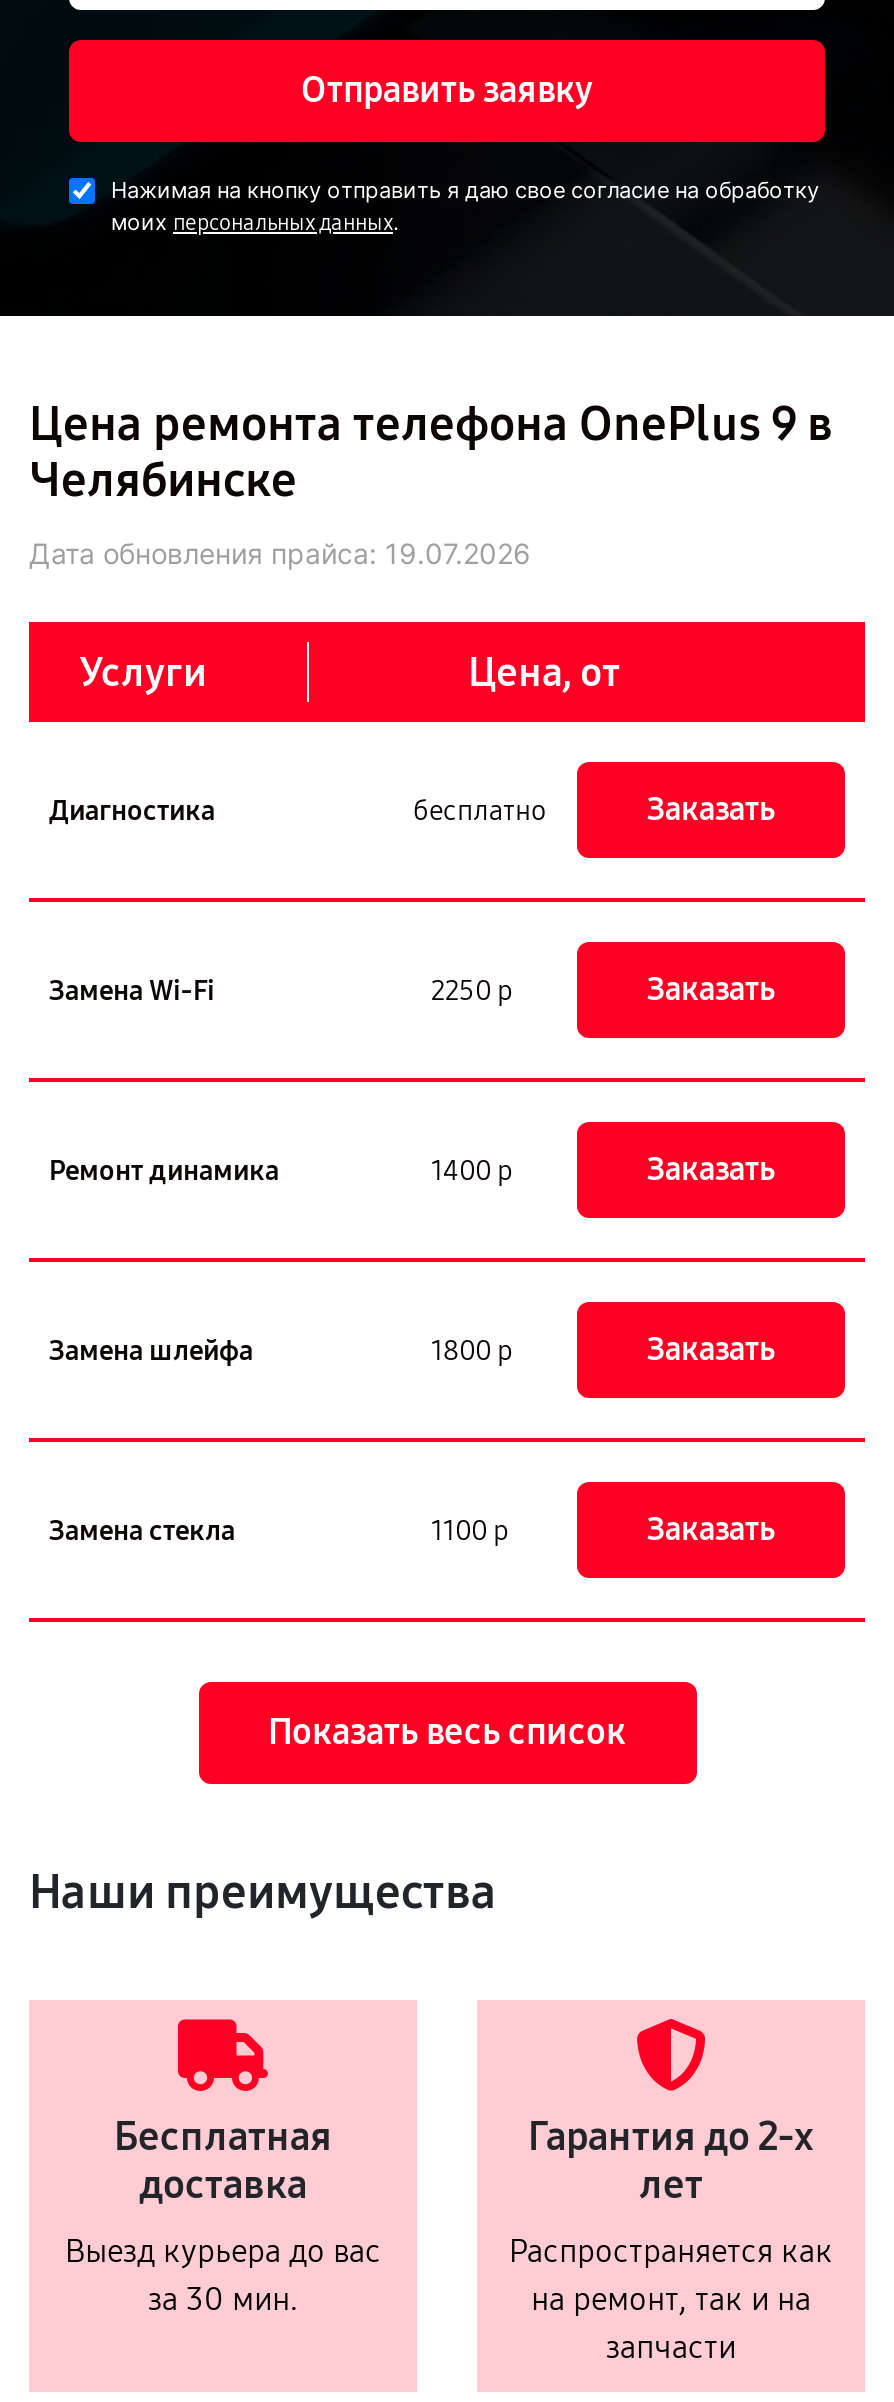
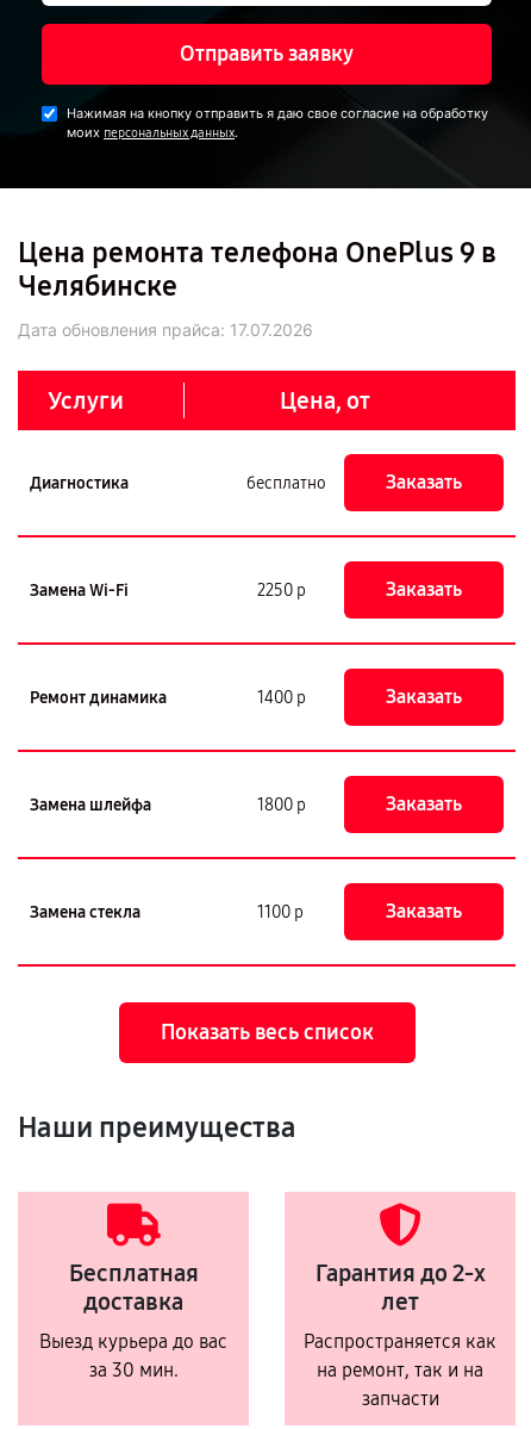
- Дата обновления прайса: 19.07.2026
+ Дата обновления прайса: 17.07.2026
